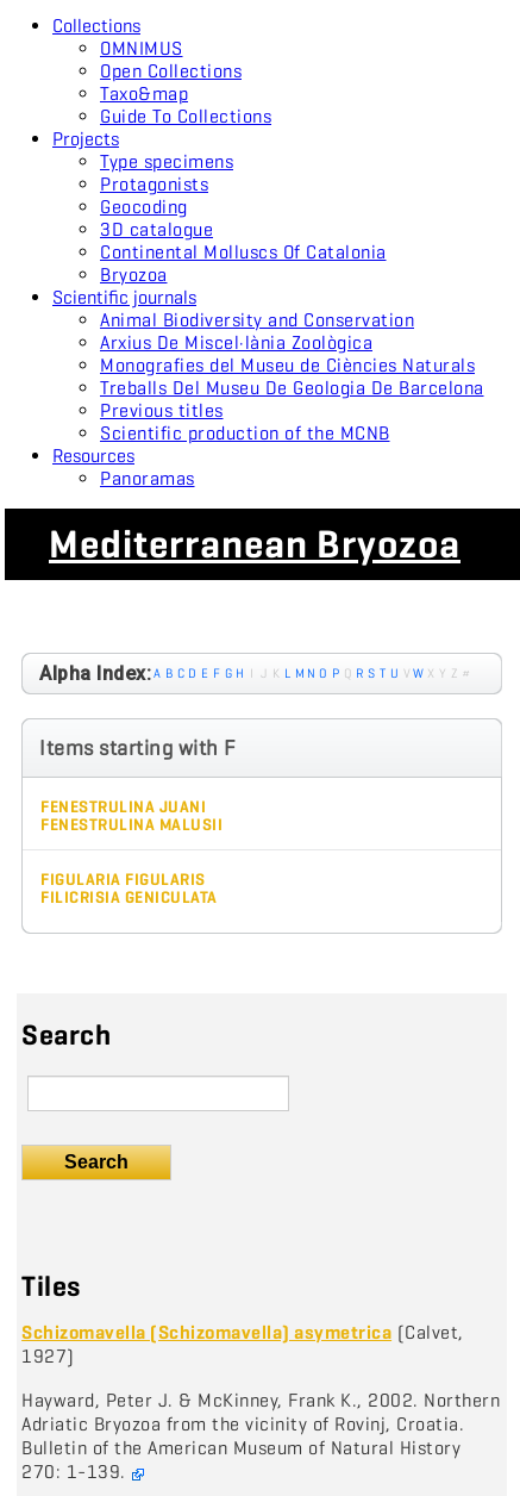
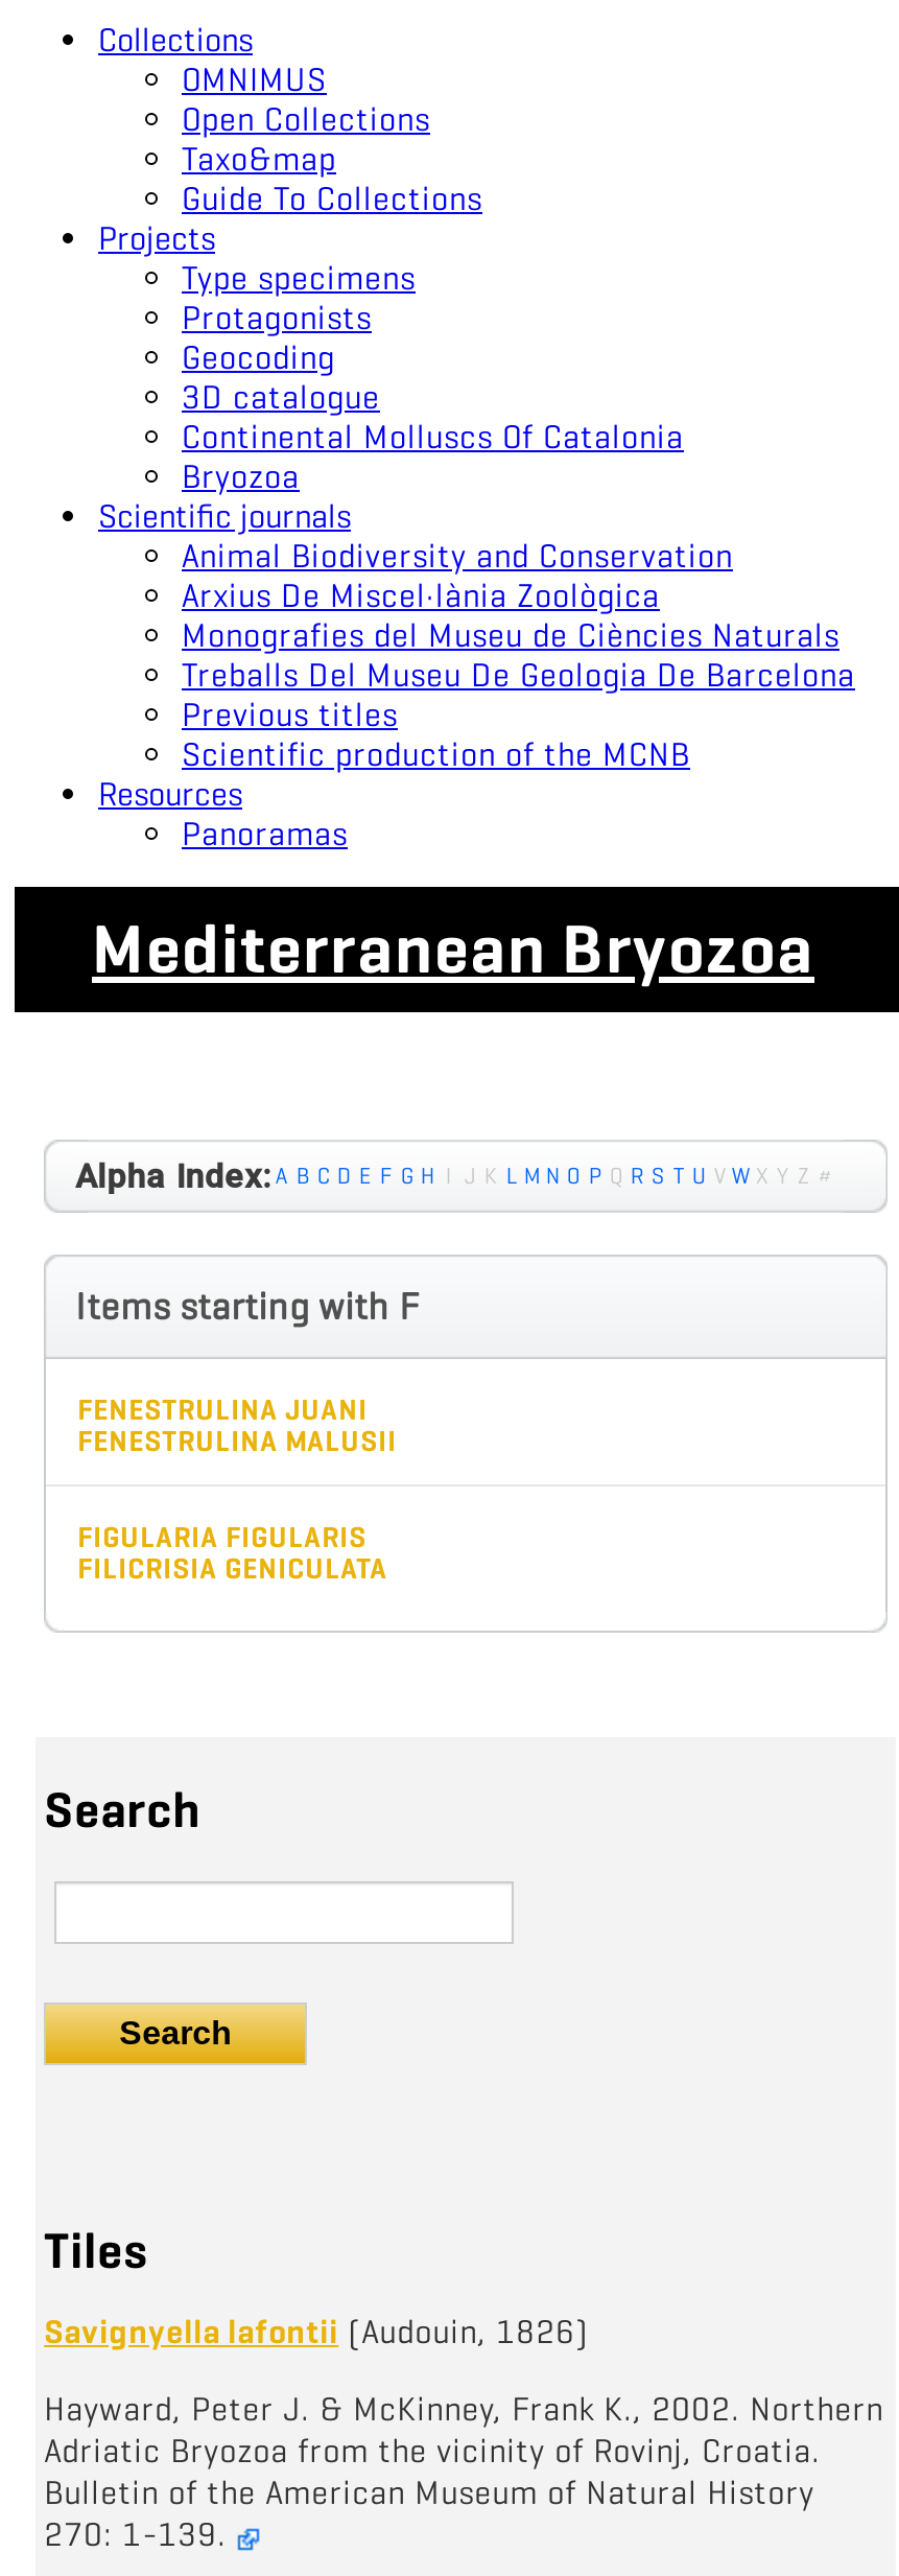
- Schizomavella (Schizomavella) asymetrica (Calvet,
- 1927)
+ Savignyella lafontii (Audouin, 1826)
